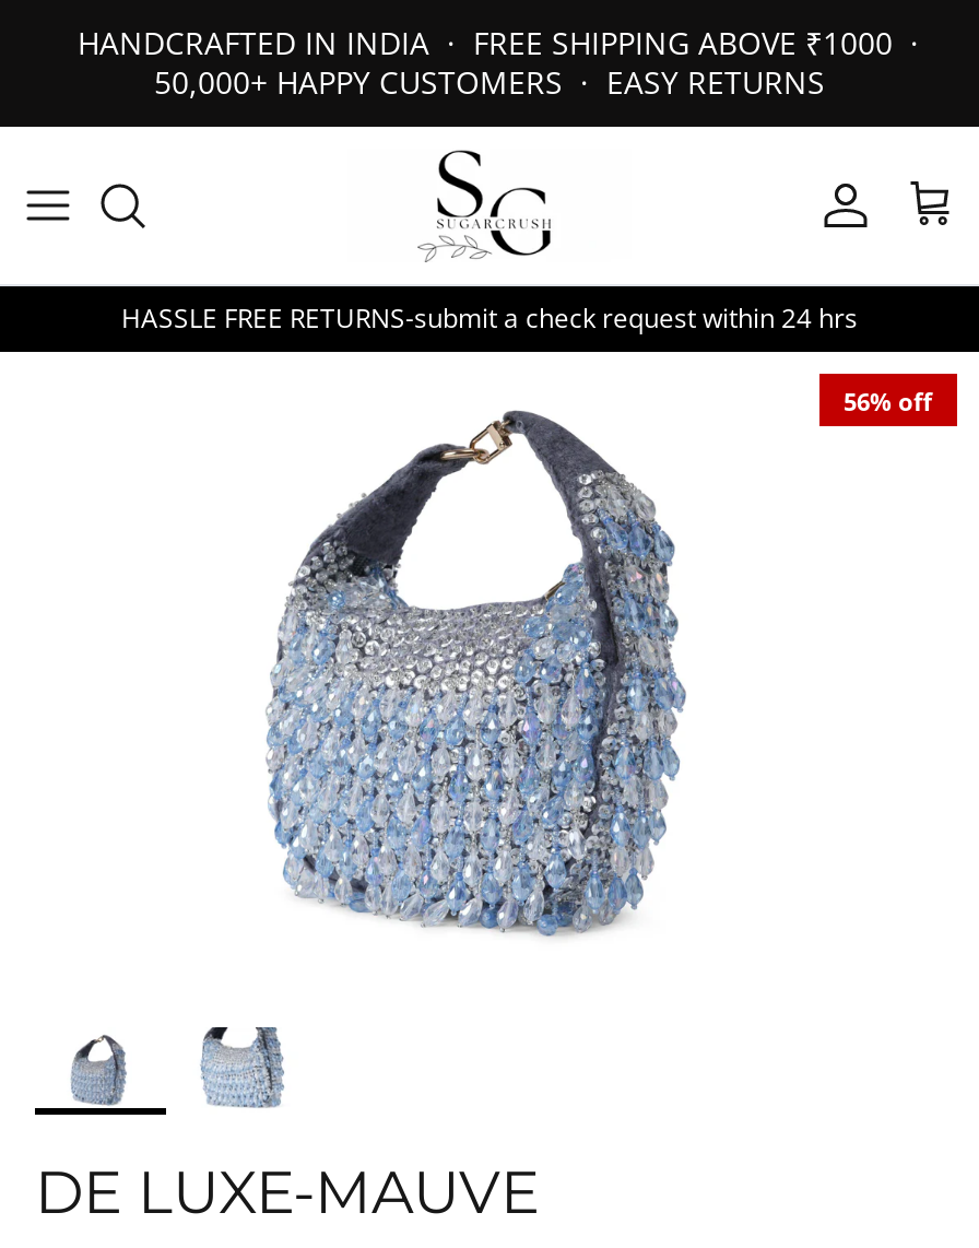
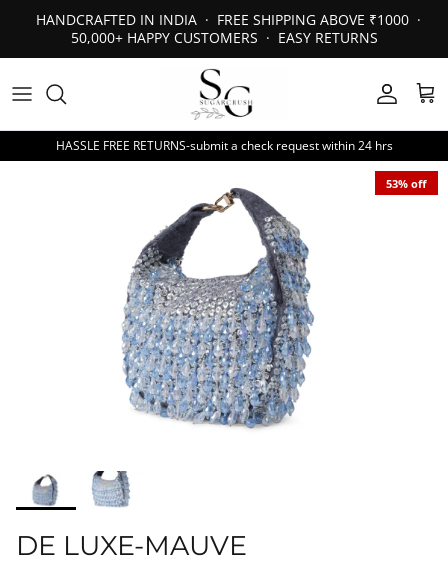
- 56% off
+ 53% off
